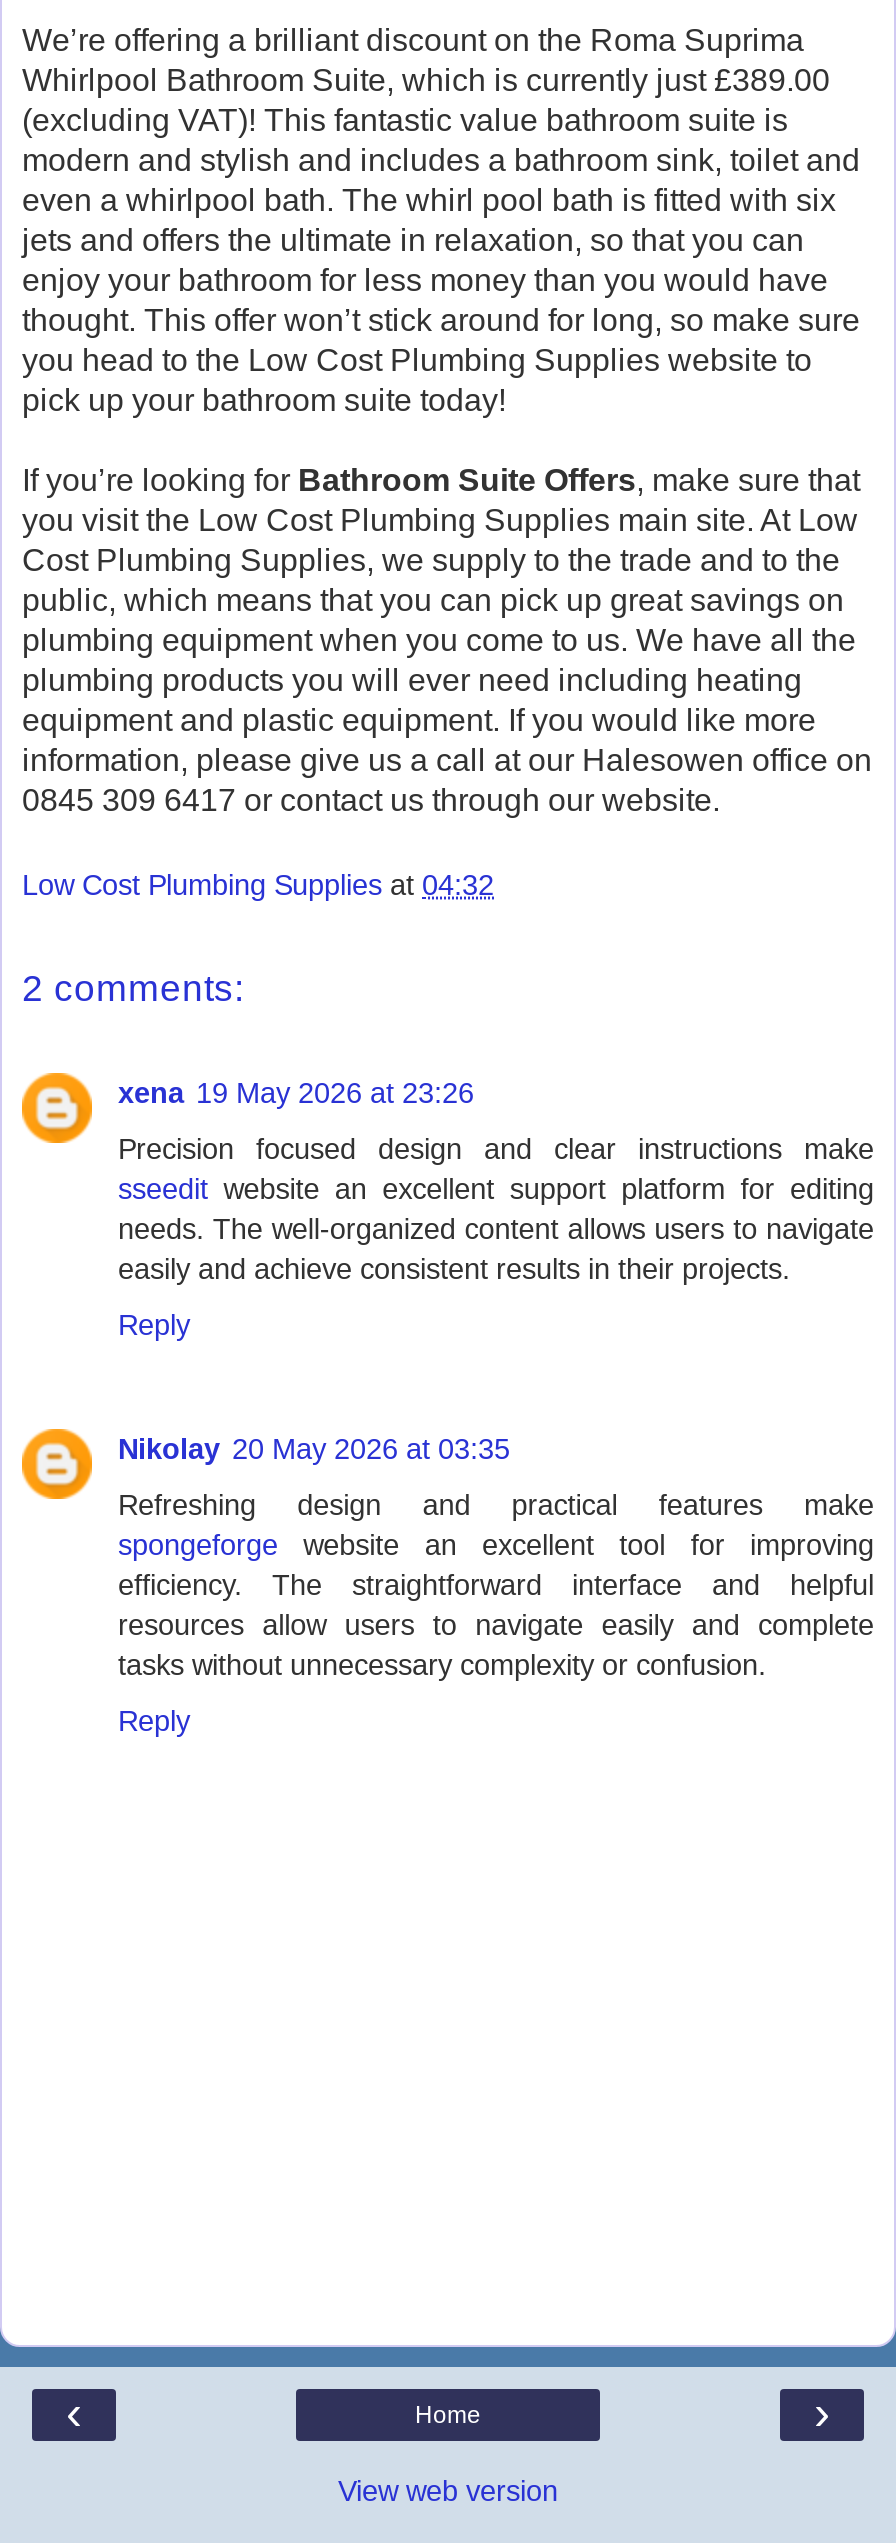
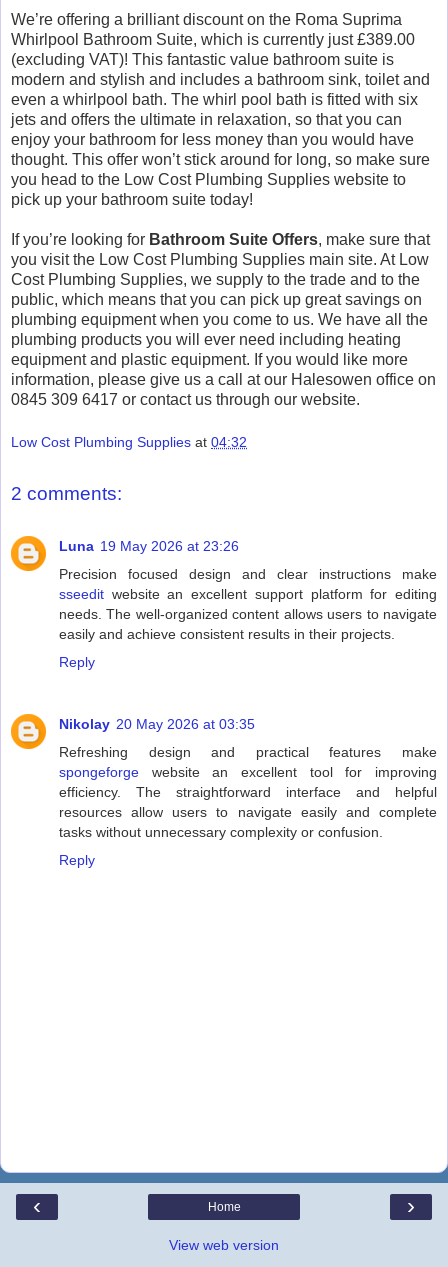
- xena 19 May 2026 at 23:26
+ Luna 19 May 2026 at 23:26
